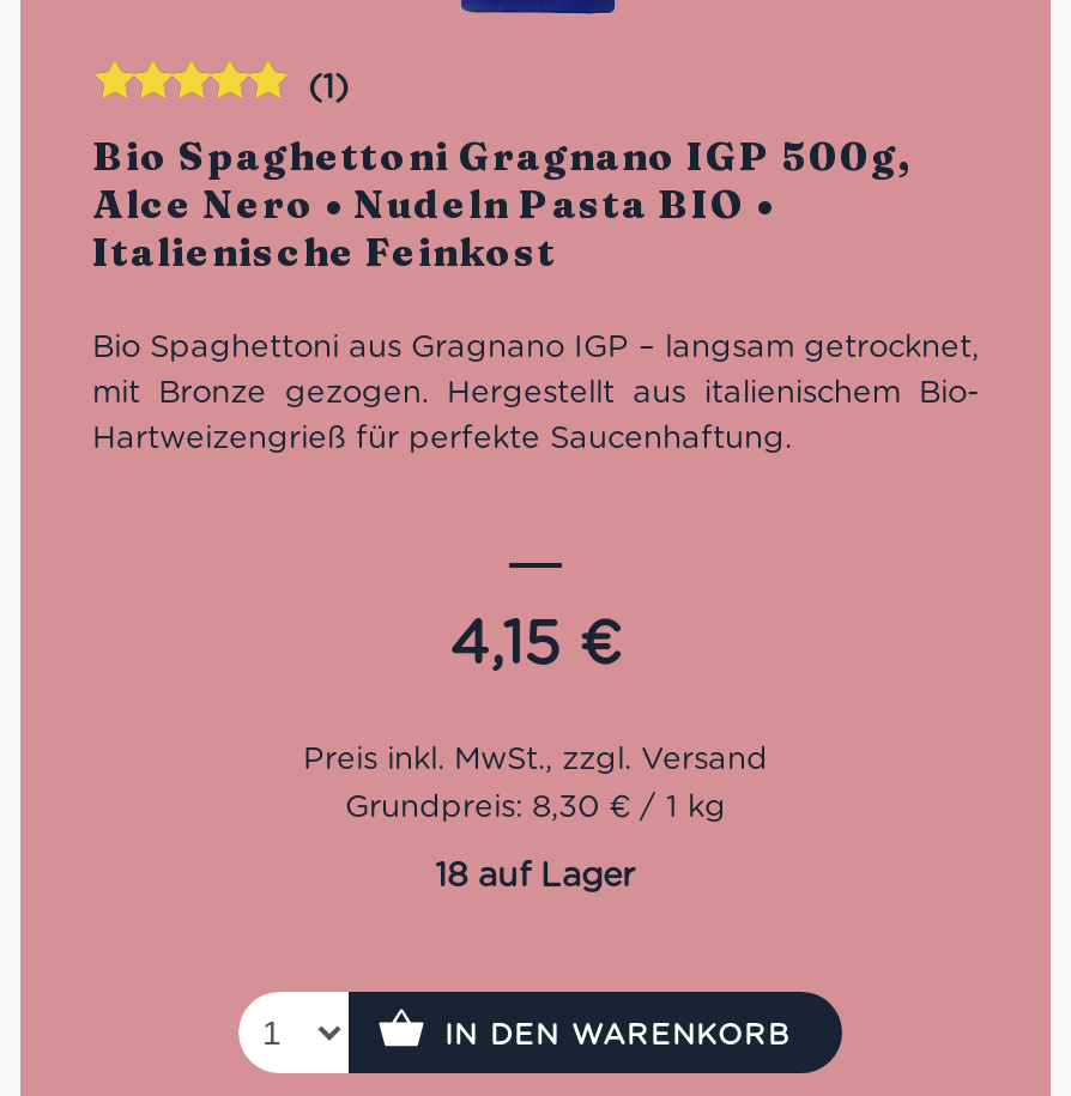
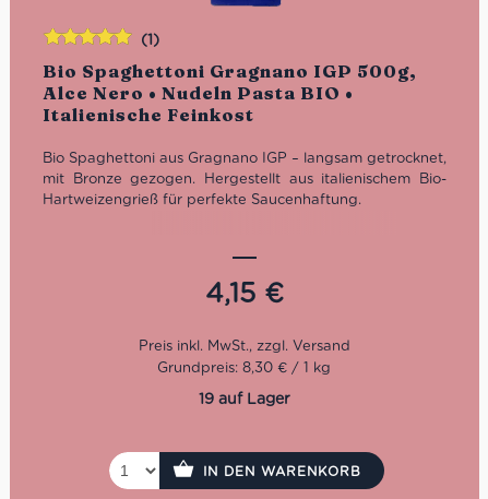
- 18 auf Lager
+ 19 auf Lager
